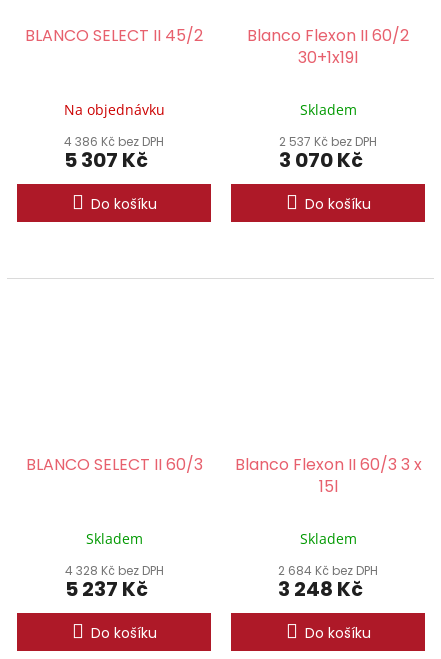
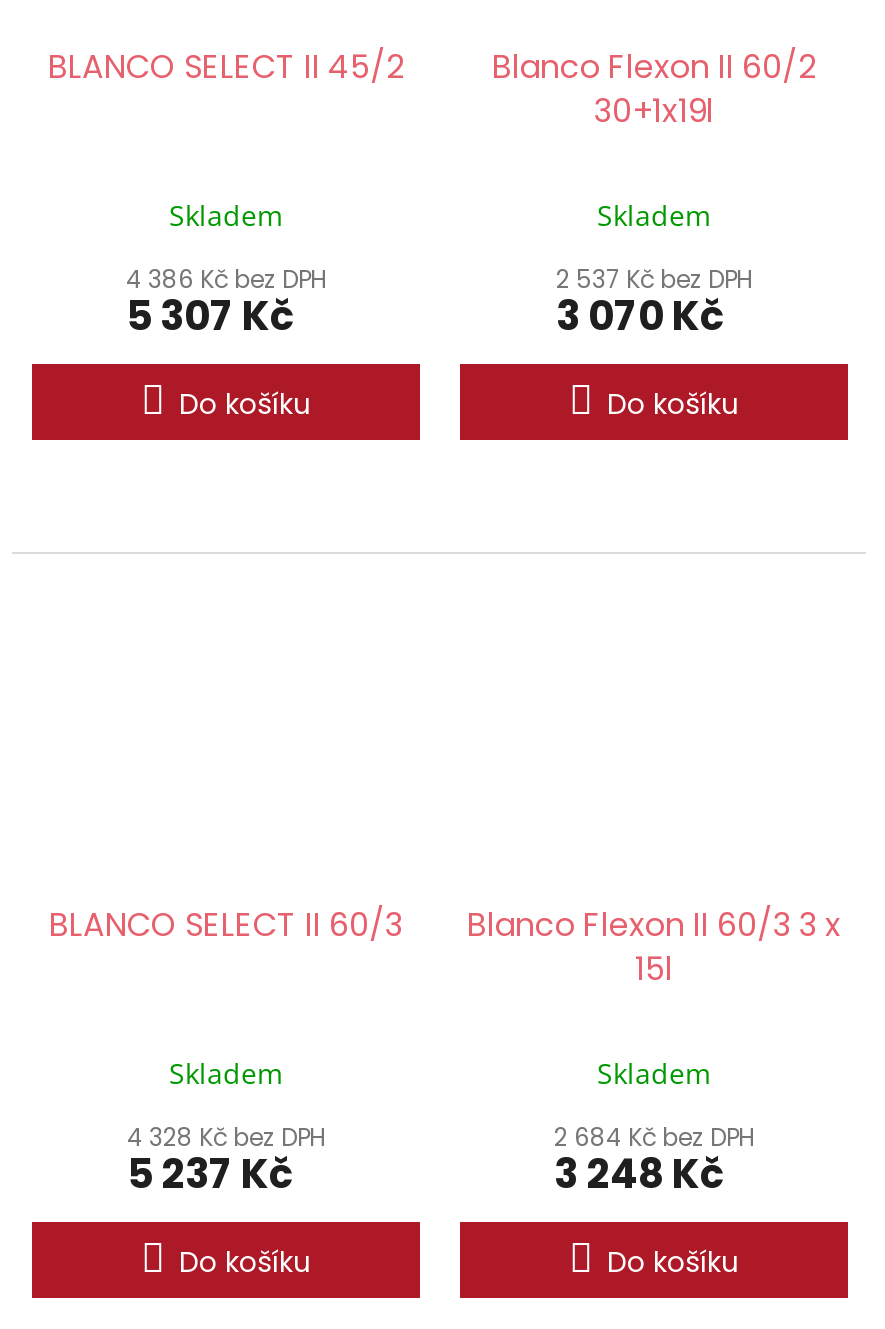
- Na objednávku
+ Skladem
